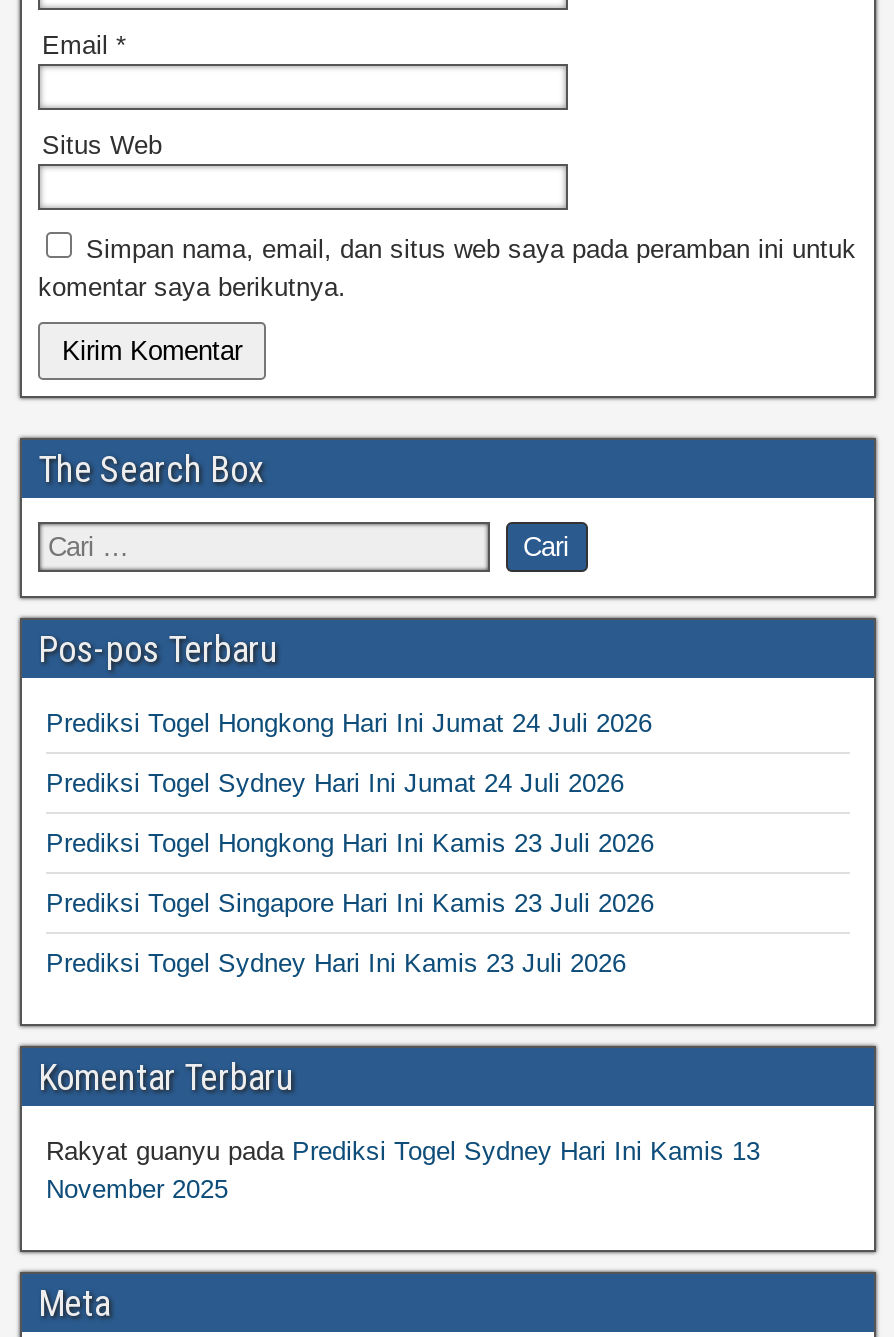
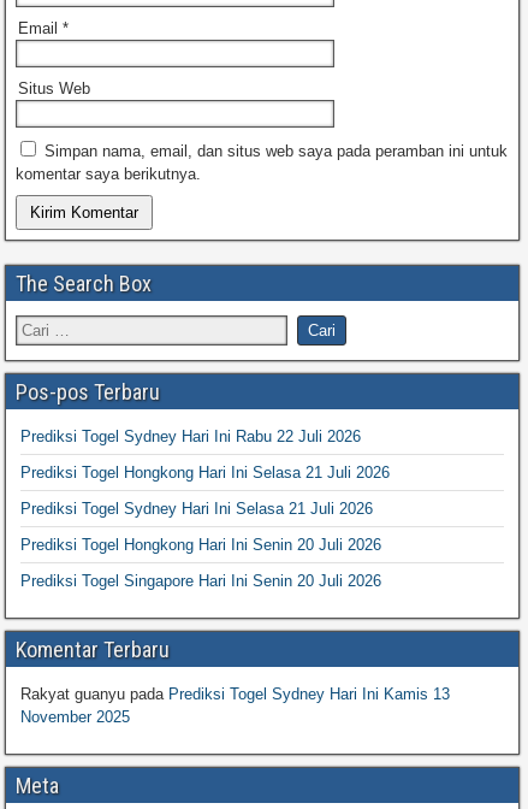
- Prediksi Togel Hongkong Hari Ini Jumat 24 Juli 2026
+ Prediksi Togel Sydney Hari Ini Rabu 22 Juli 2026

- Prediksi Togel Sydney Hari Ini Jumat 24 Juli 2026
+ Prediksi Togel Hongkong Hari Ini Selasa 21 Juli 2026

- Prediksi Togel Hongkong Hari Ini Kamis 23 Juli 2026
+ Prediksi Togel Sydney Hari Ini Selasa 21 Juli 2026

- Prediksi Togel Singapore Hari Ini Kamis 23 Juli 2026
+ Prediksi Togel Hongkong Hari Ini Senin 20 Juli 2026

- Prediksi Togel Sydney Hari Ini Kamis 23 Juli 2026
+ Prediksi Togel Singapore Hari Ini Senin 20 Juli 2026
